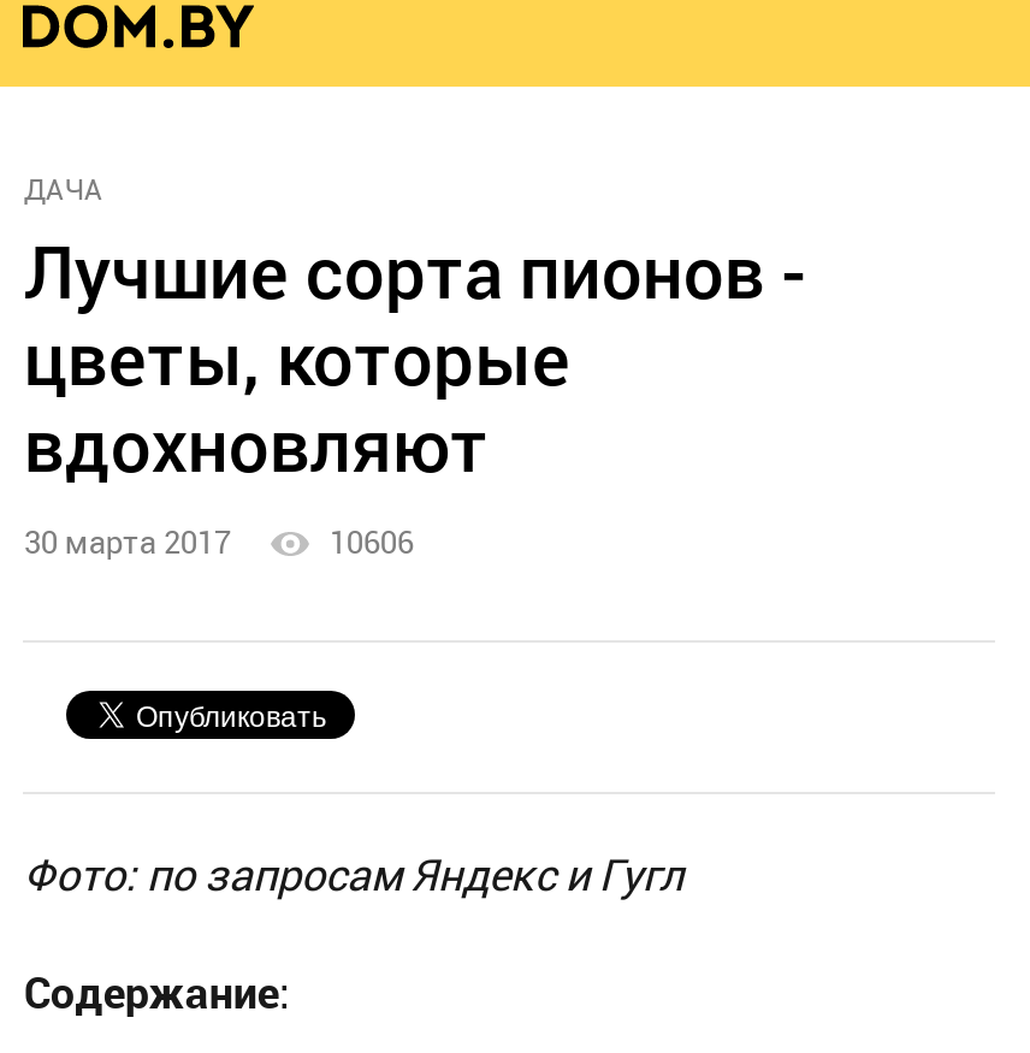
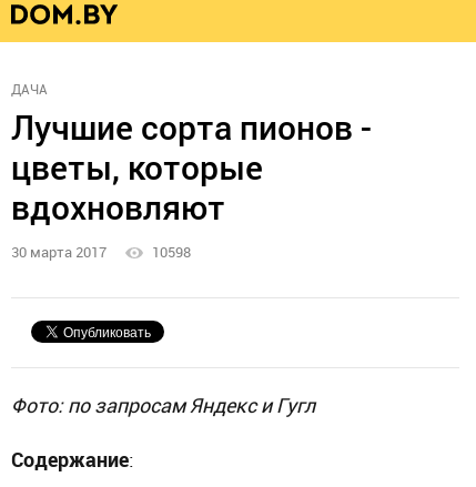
- 10606
+ 10598
